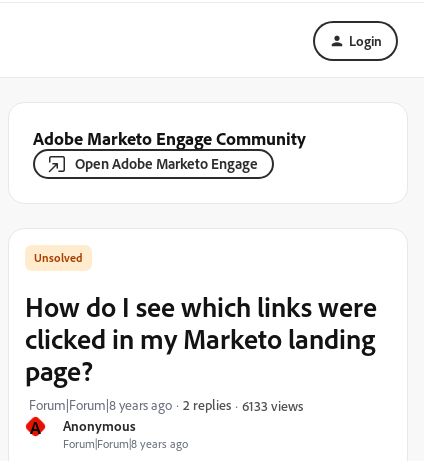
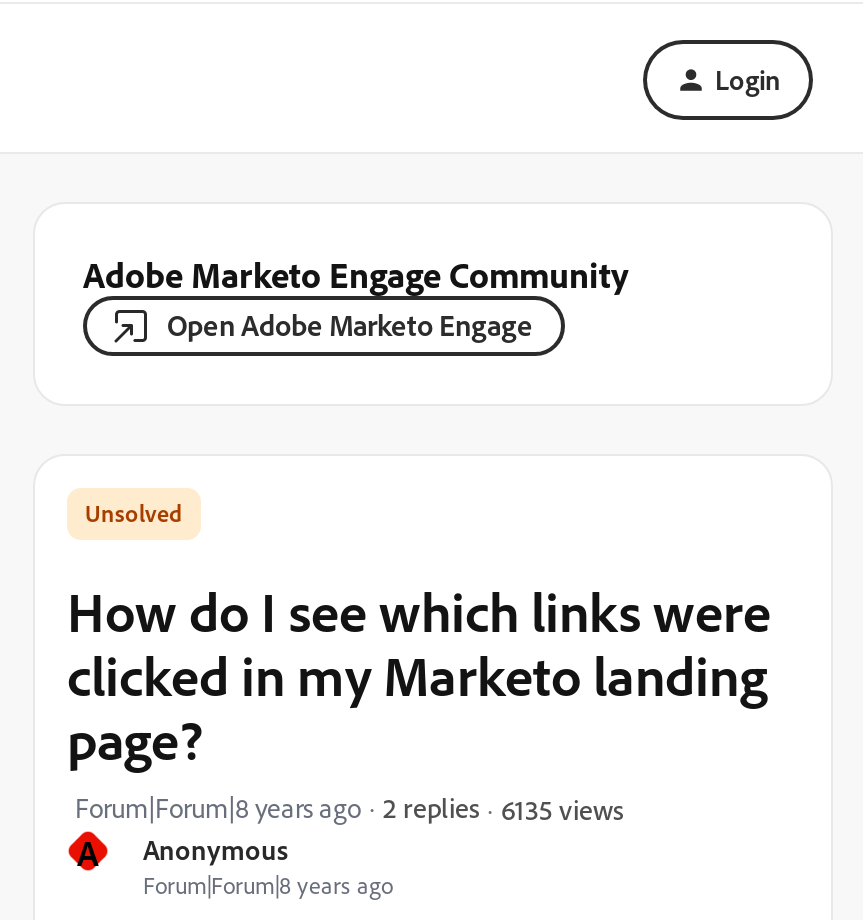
- 6133 views
+ 6135 views
